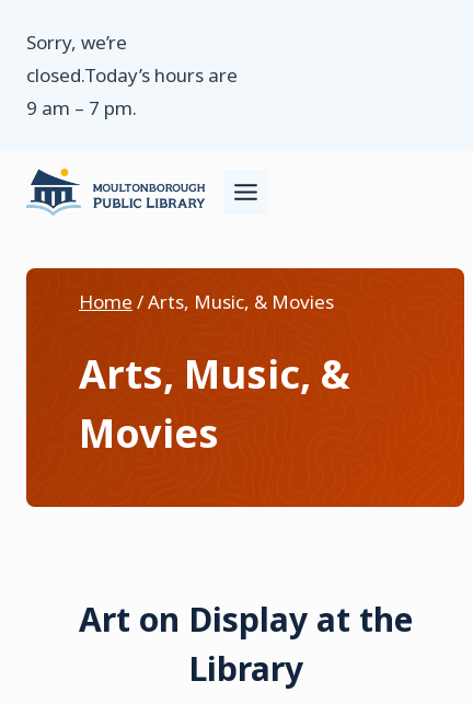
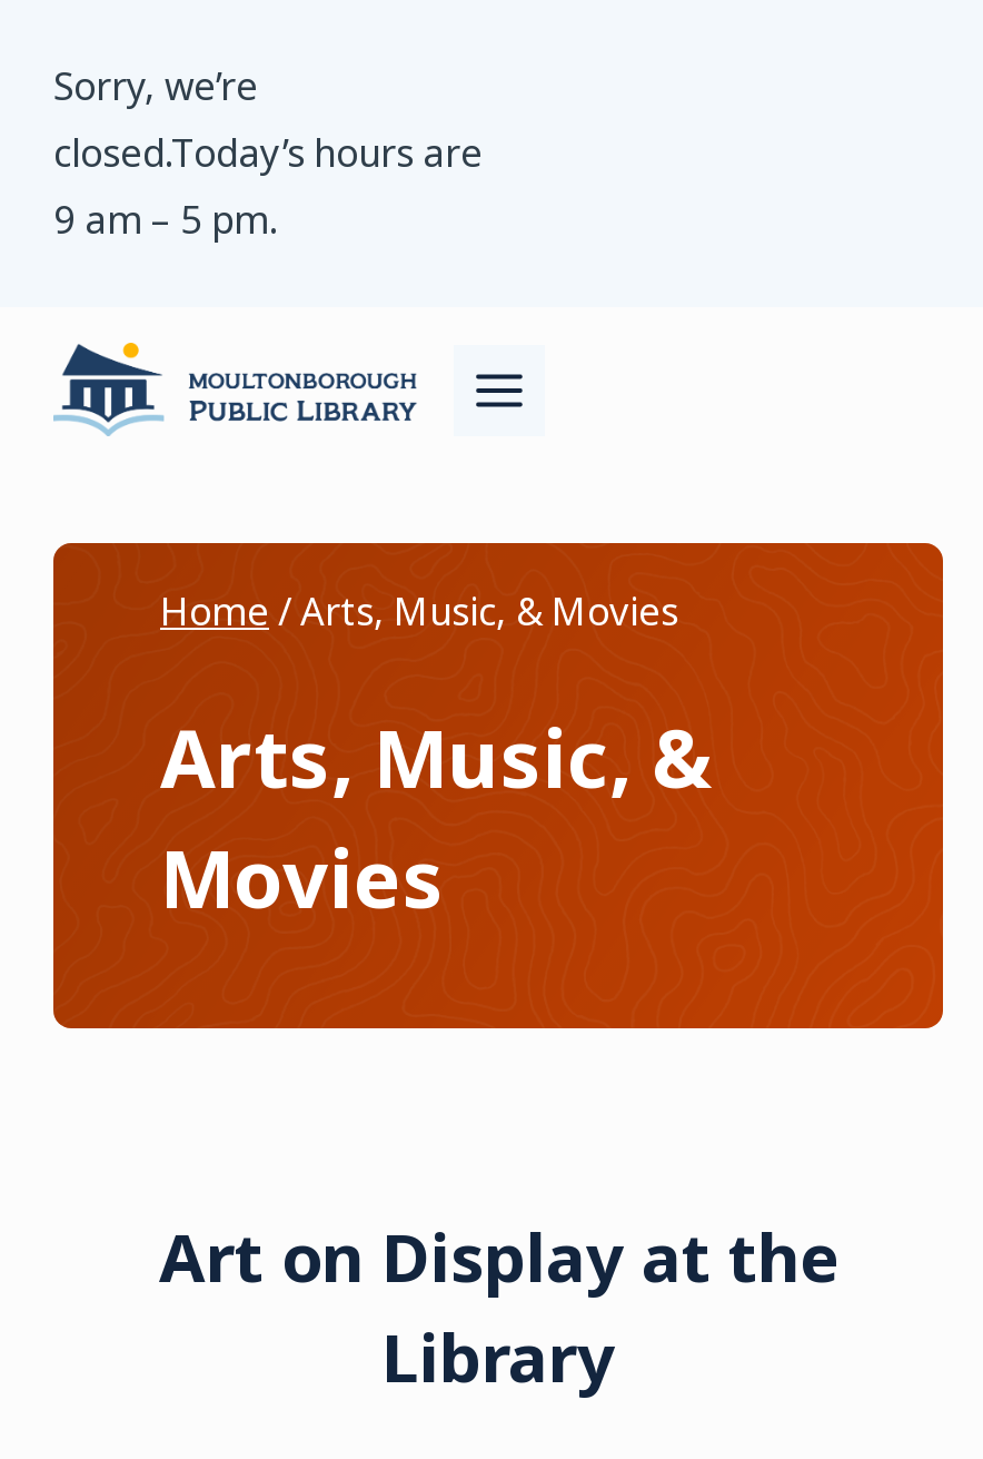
- 9 am – 7 pm.
+ 9 am – 5 pm.
